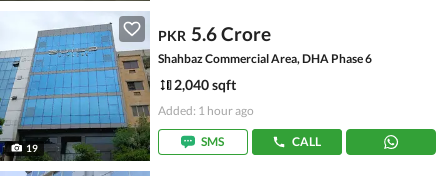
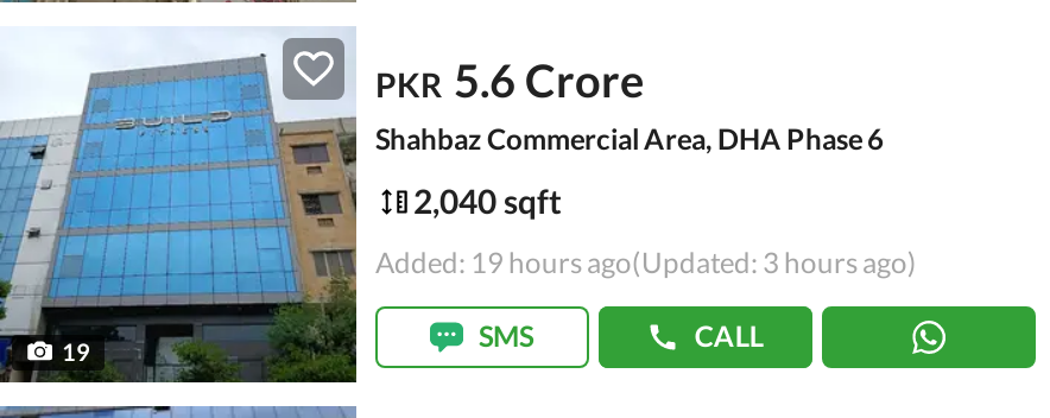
- Added: 1 hour ago
+ Added: 19 hours ago(Updated: 3 hours ago)
